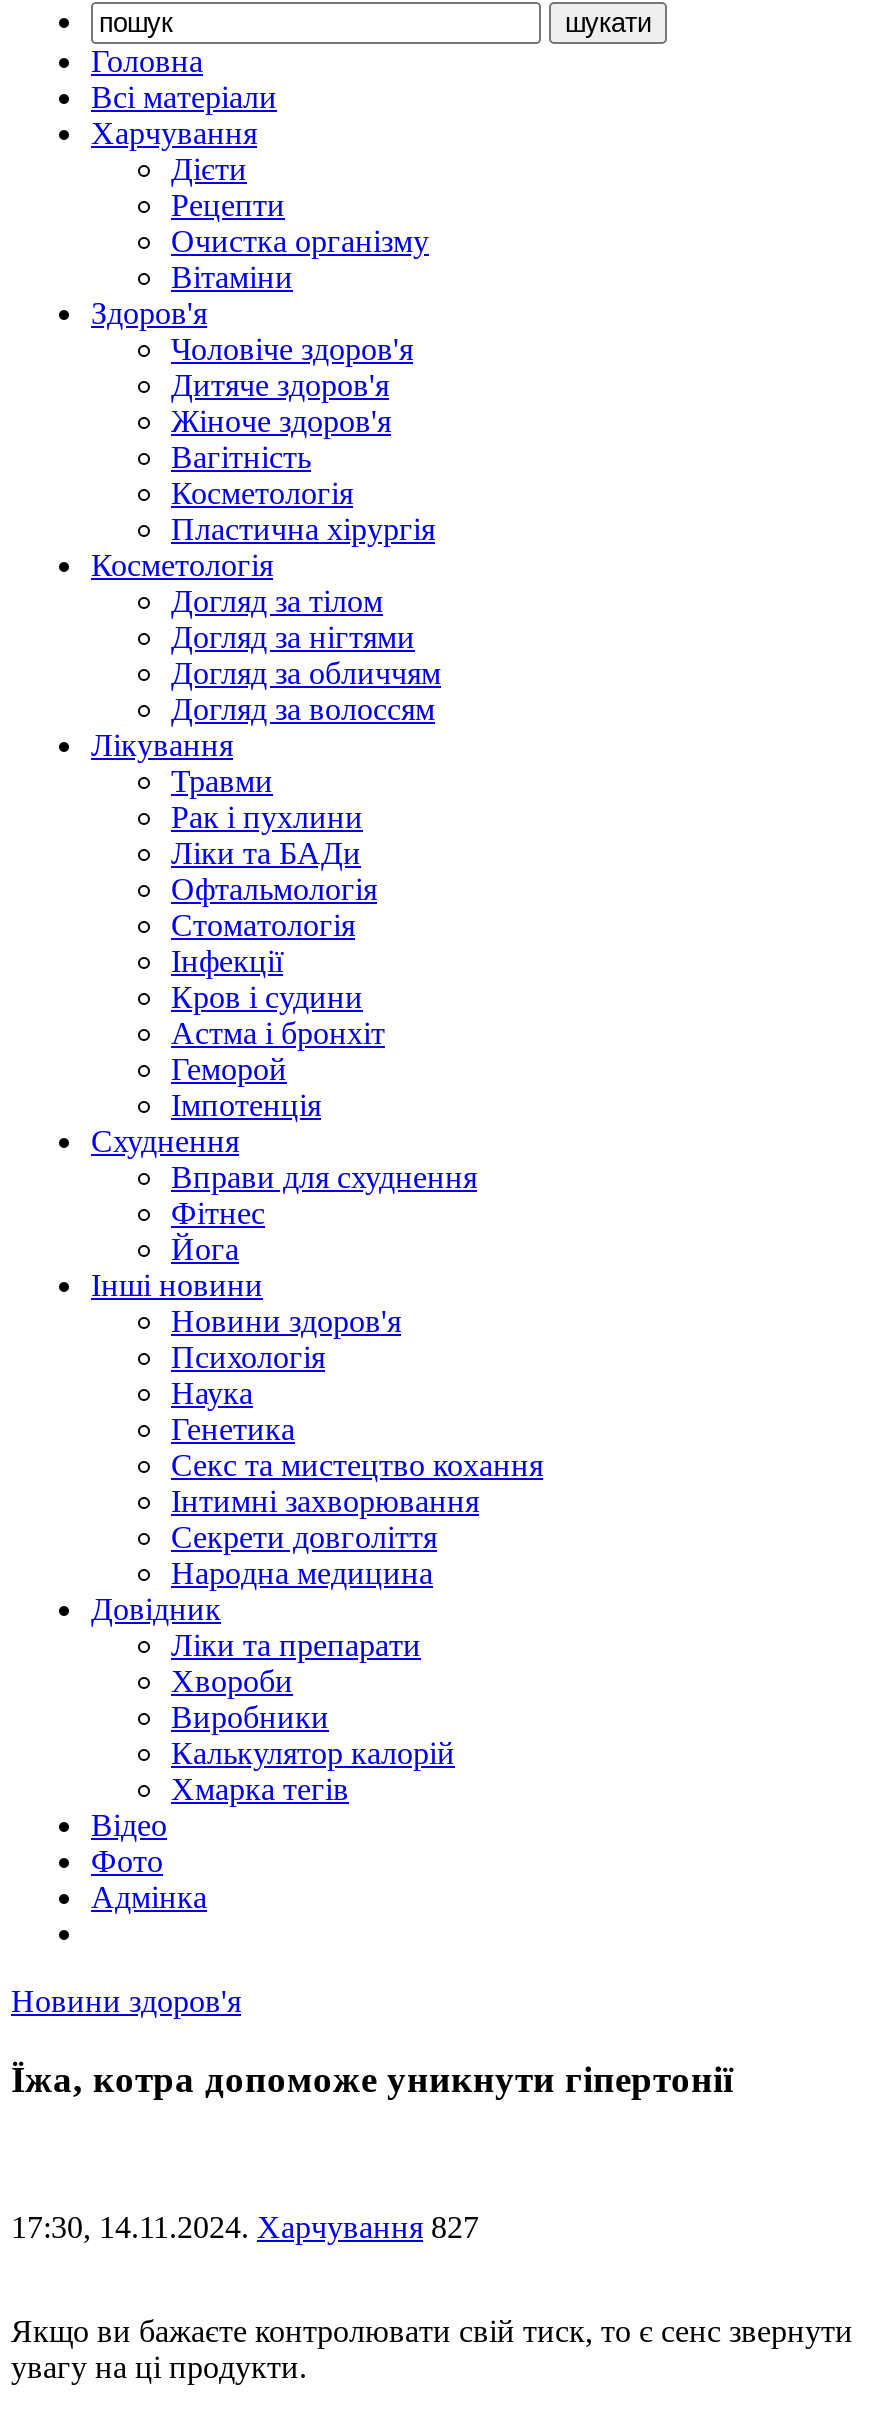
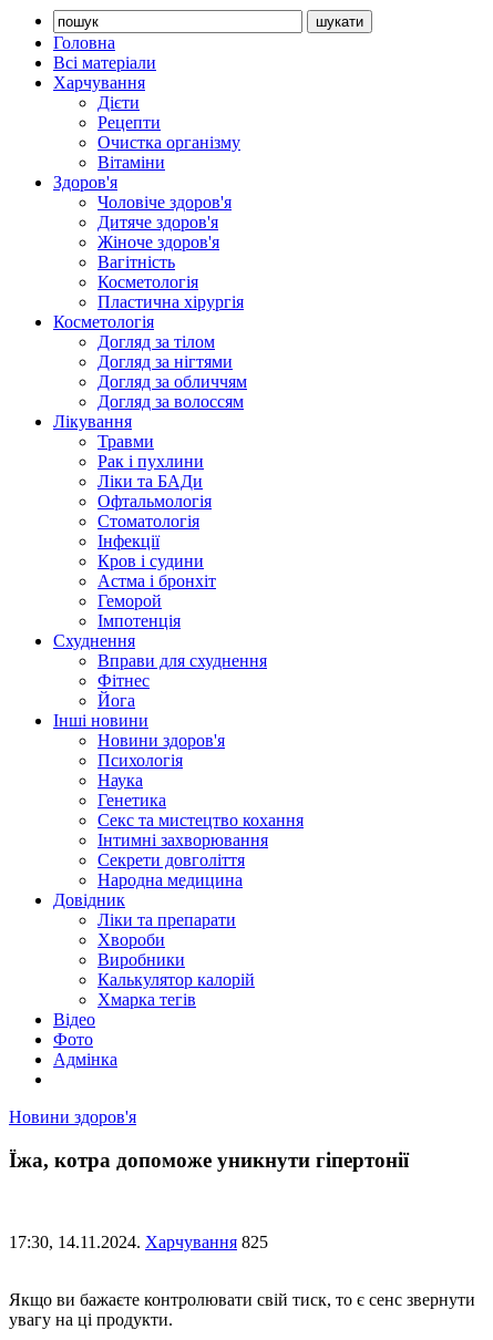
- 17:30, 14.11.2024. Харчування 827
+ 17:30, 14.11.2024. Харчування 825
